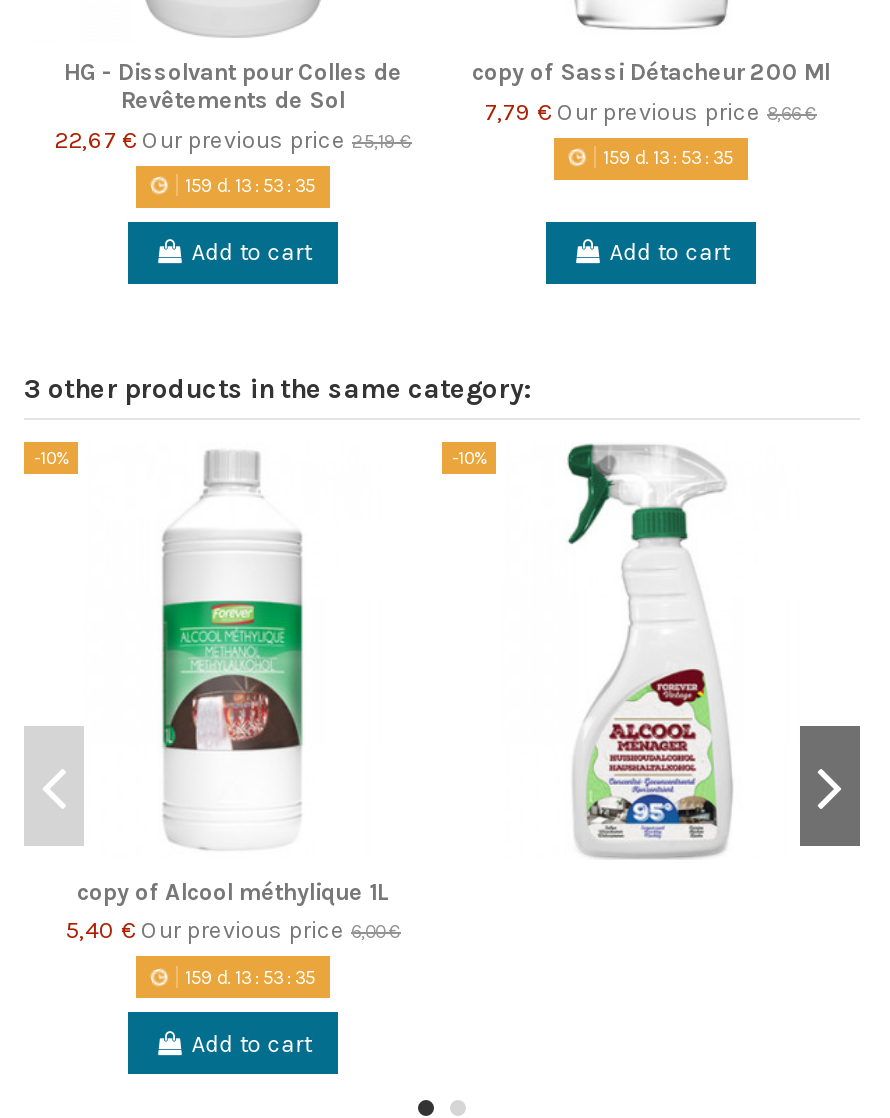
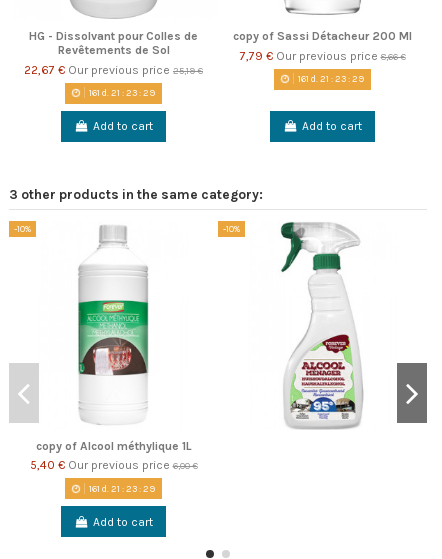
- 159 d. 13: 53: 35
+ 161 d. 21: 23: 29

- 159 d. 13: 53: 35
+ 161 d. 21: 23: 29

- 159 d. 13: 53: 35
+ 161 d. 21: 23: 29
